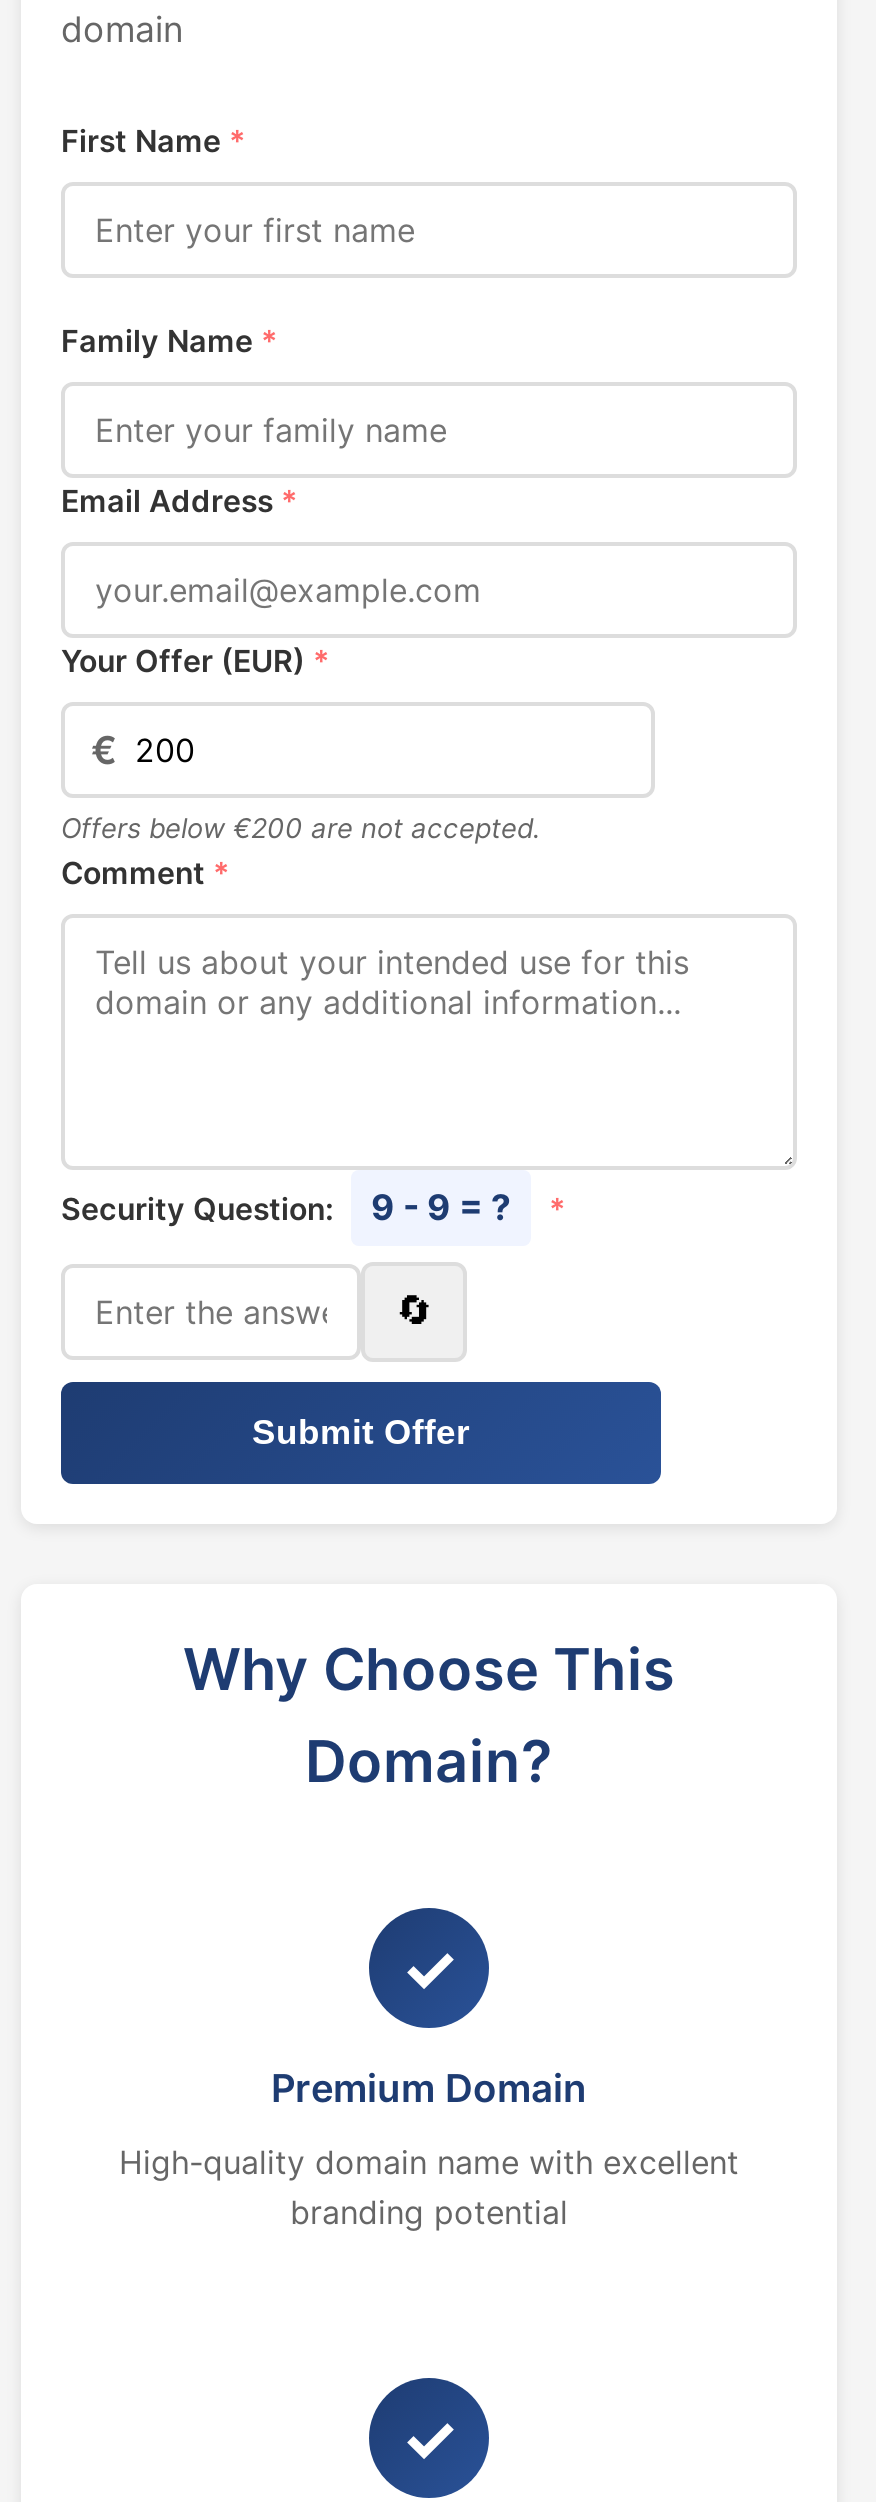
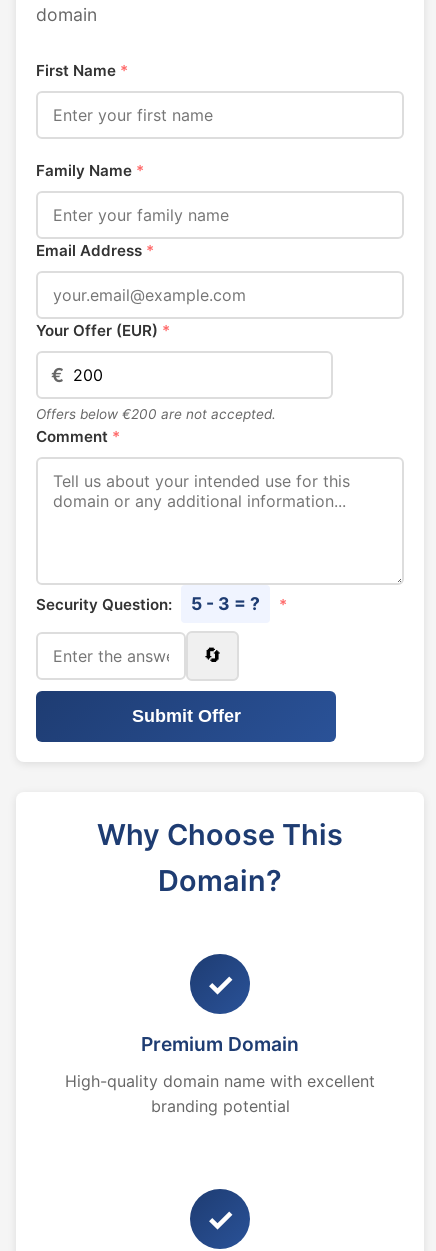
- 9 - 9 = ?
+ 5 - 3 = ?
